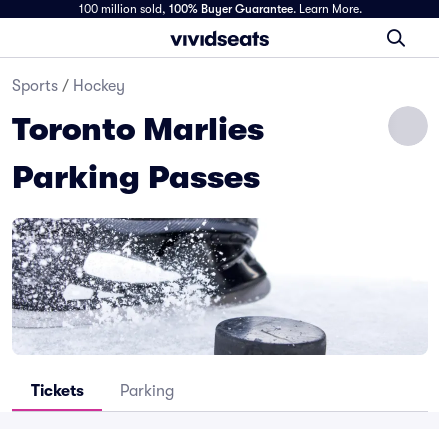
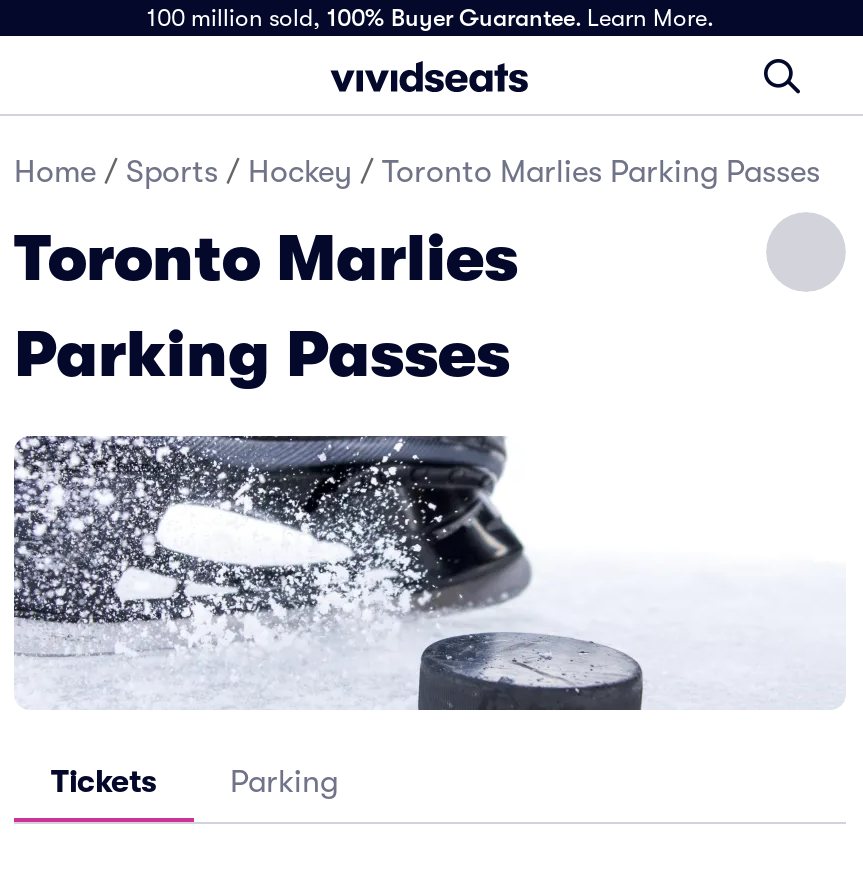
- Sports / Hockey
+ Home / Sports / Hockey / Toronto Marlies Parking Passes
